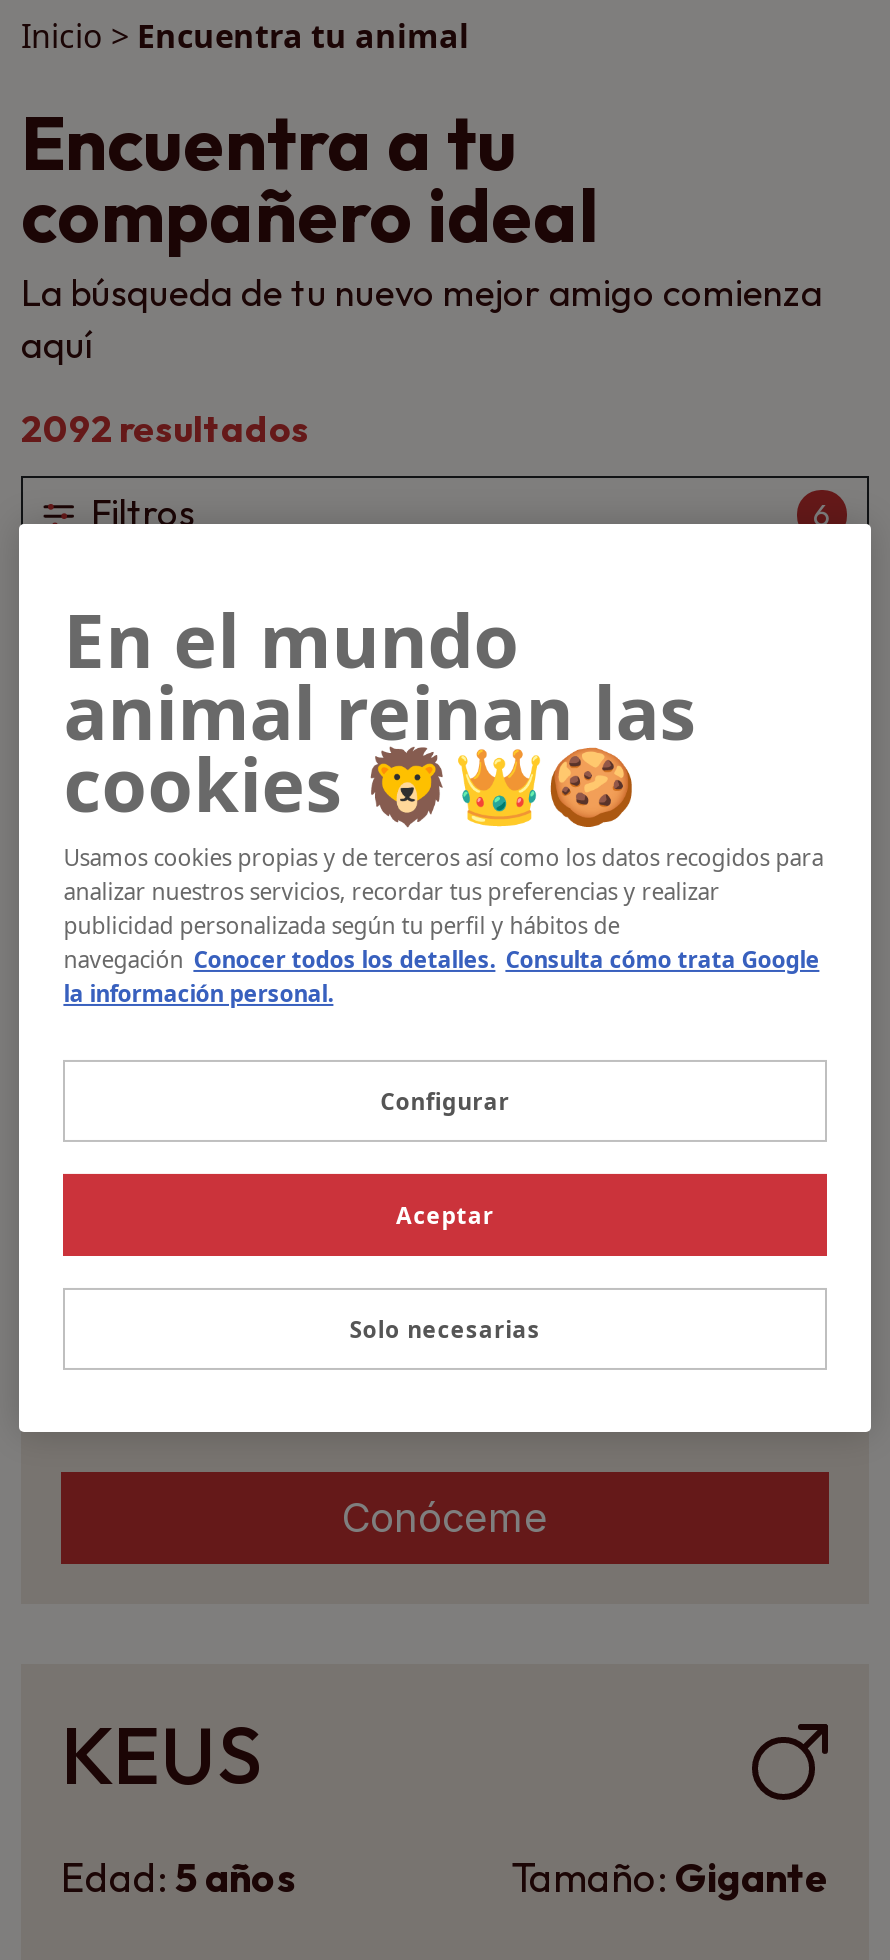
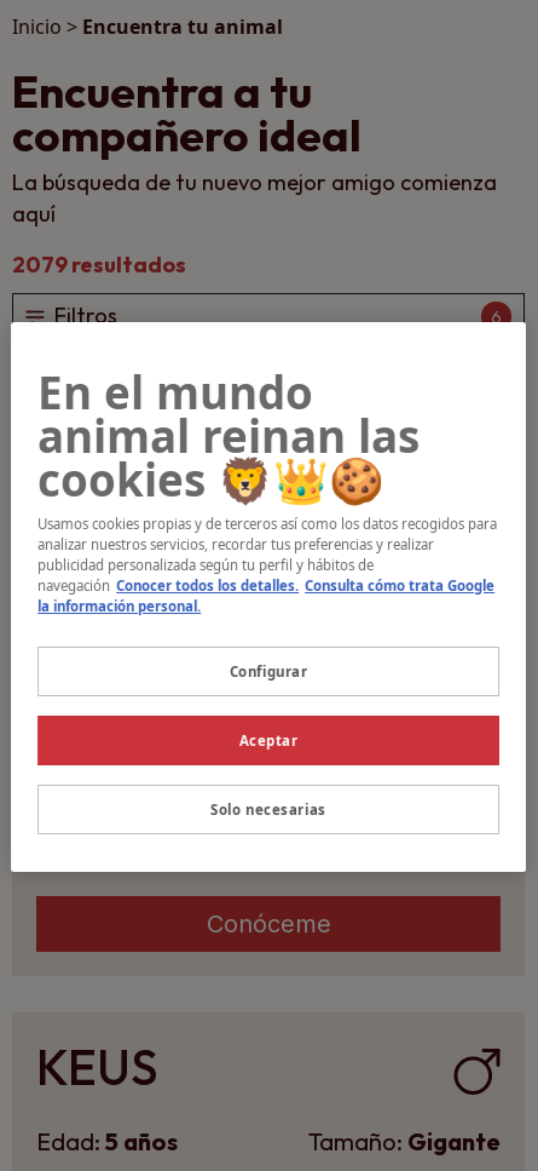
- 2092 resultados
+ 2079 resultados
